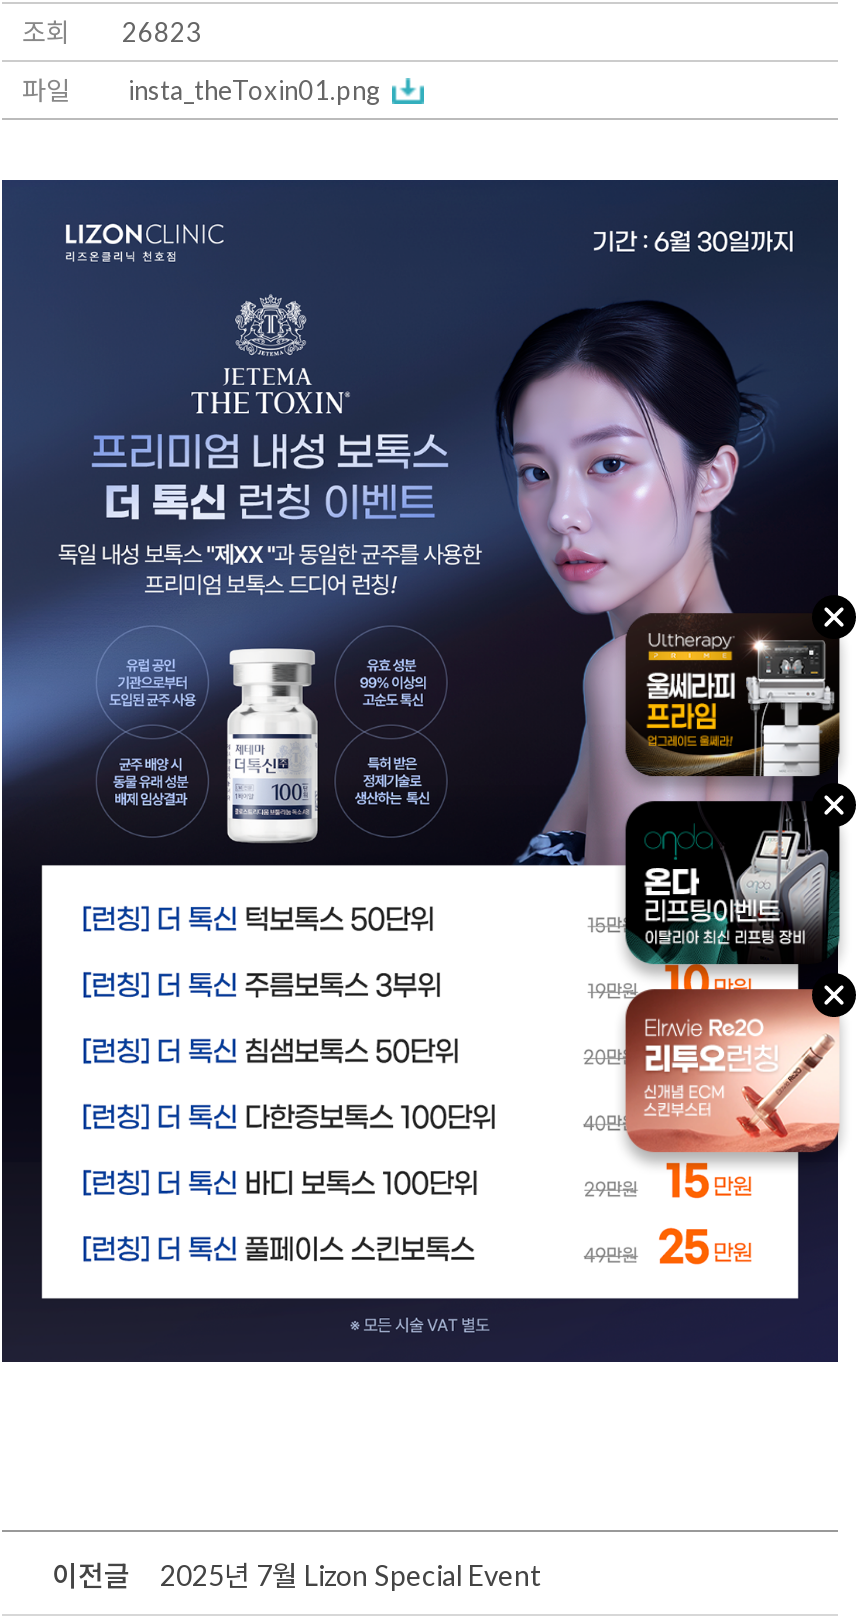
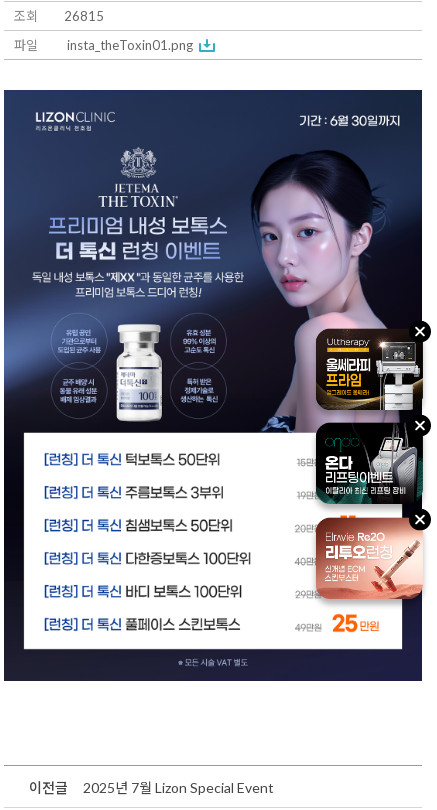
- 조회 26823
+ 조회 26815

- [image]
+ [image]
